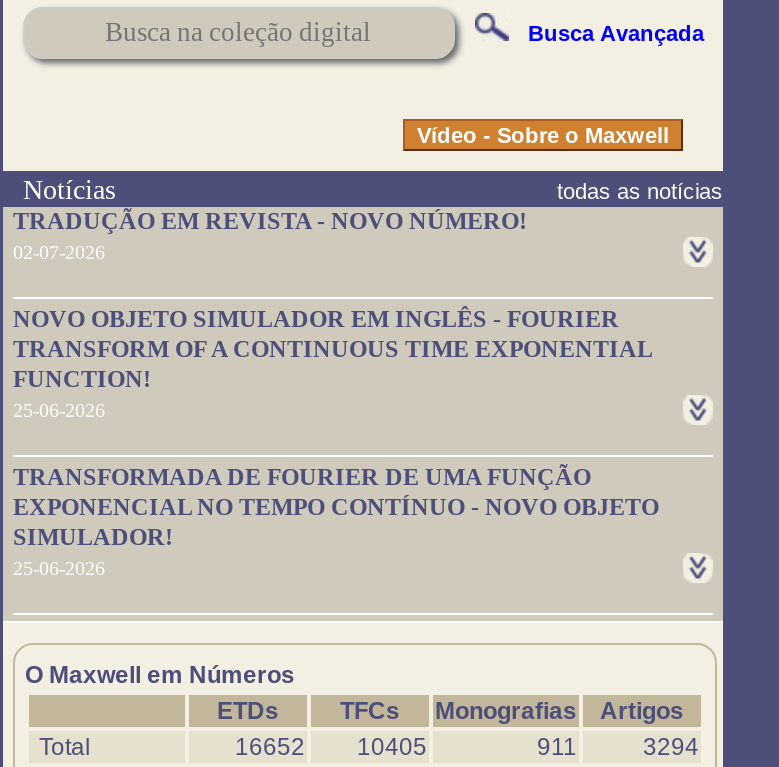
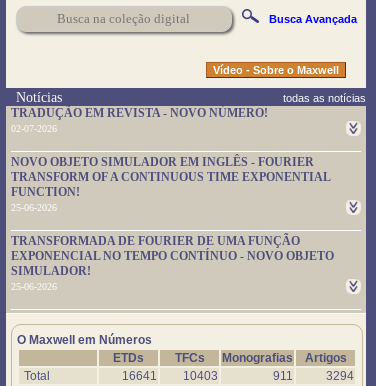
- 16652
+ 16641

- 10405
+ 10403
